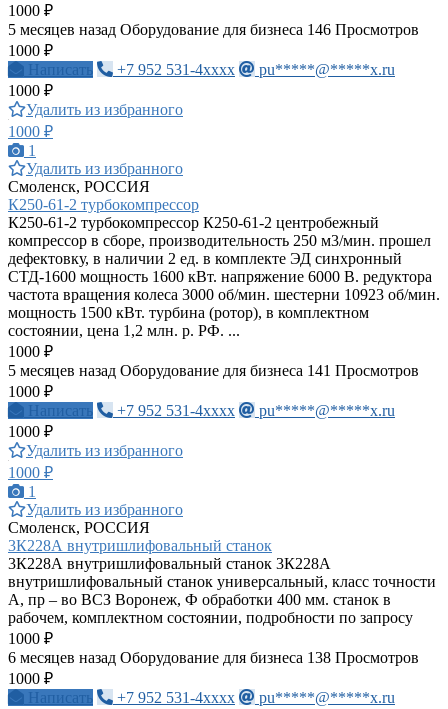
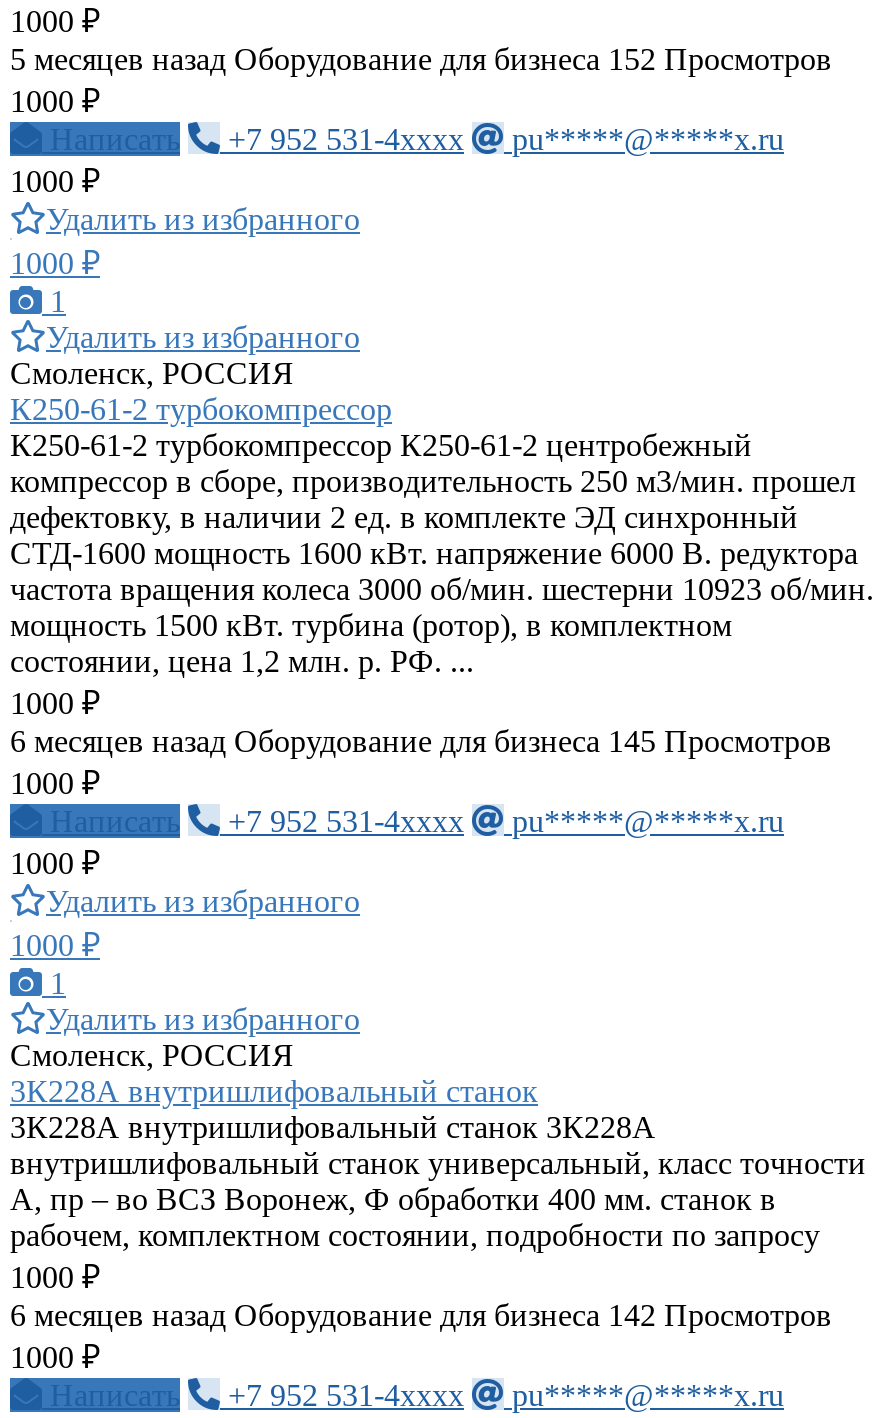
- 5 месяцев назад Оборудование для бизнеса 146 Просмотров
+ 5 месяцев назад Оборудование для бизнеса 152 Просмотров

- 5 месяцев назад Оборудование для бизнеса 141 Просмотров
+ 6 месяцев назад Оборудование для бизнеса 145 Просмотров

- 6 месяцев назад Оборудование для бизнеса 138 Просмотров
+ 6 месяцев назад Оборудование для бизнеса 142 Просмотров
